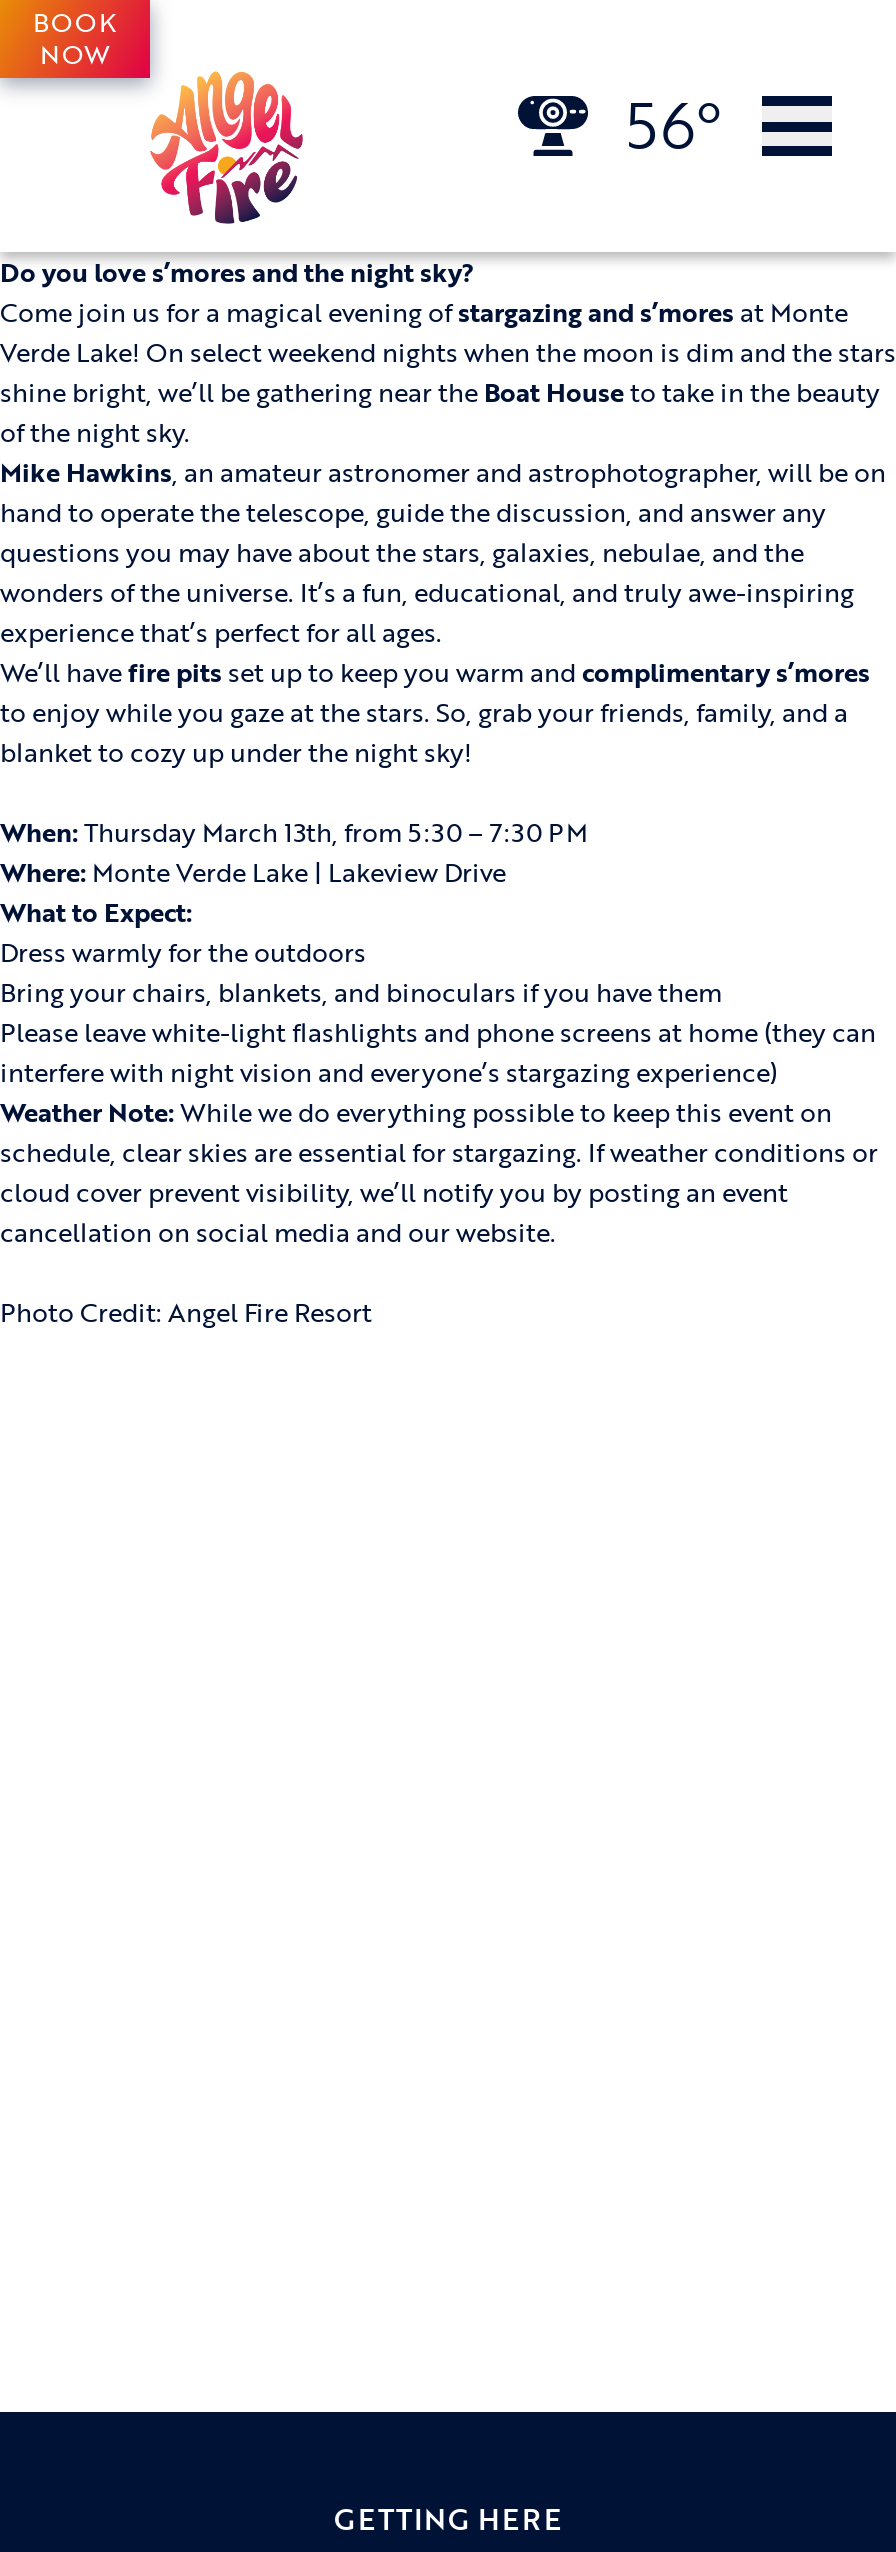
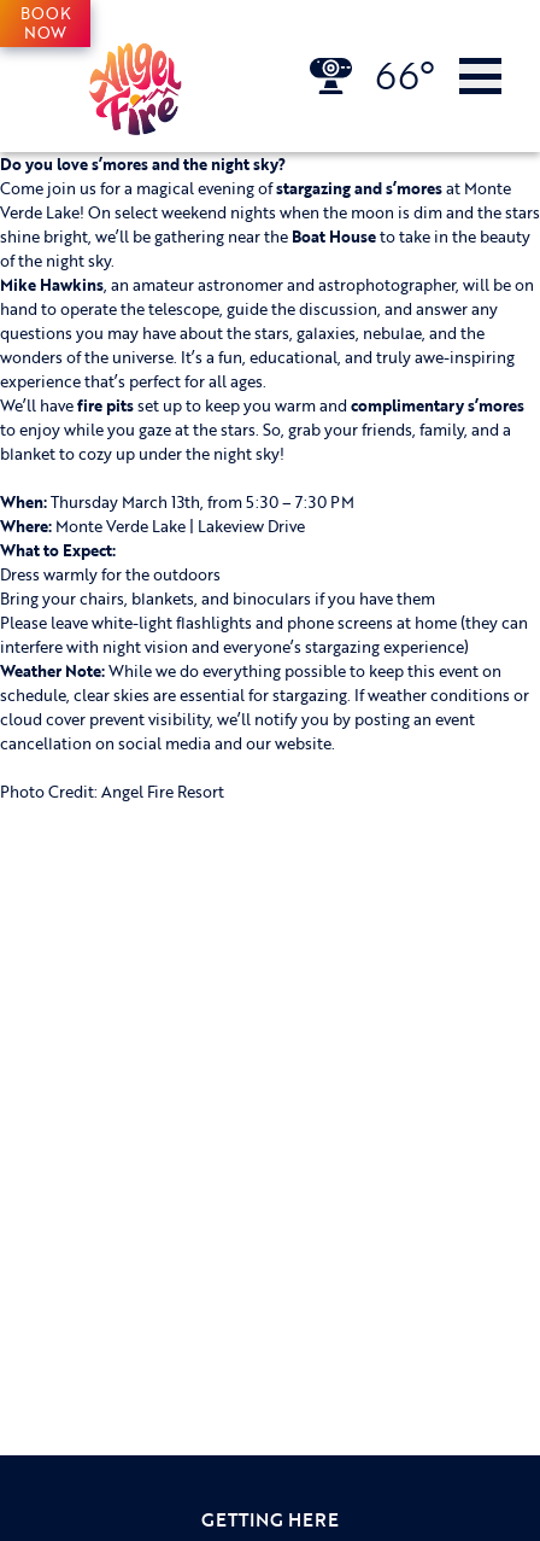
- 56°
+ 66°
